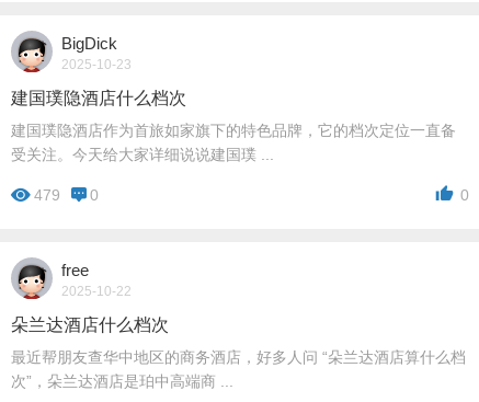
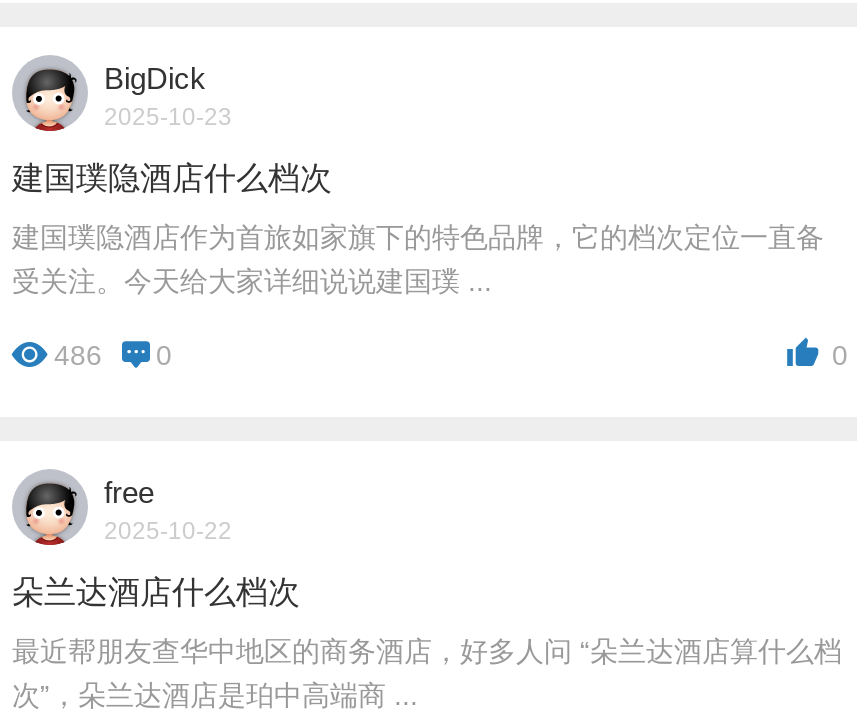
- 479 0
+ 486 0
